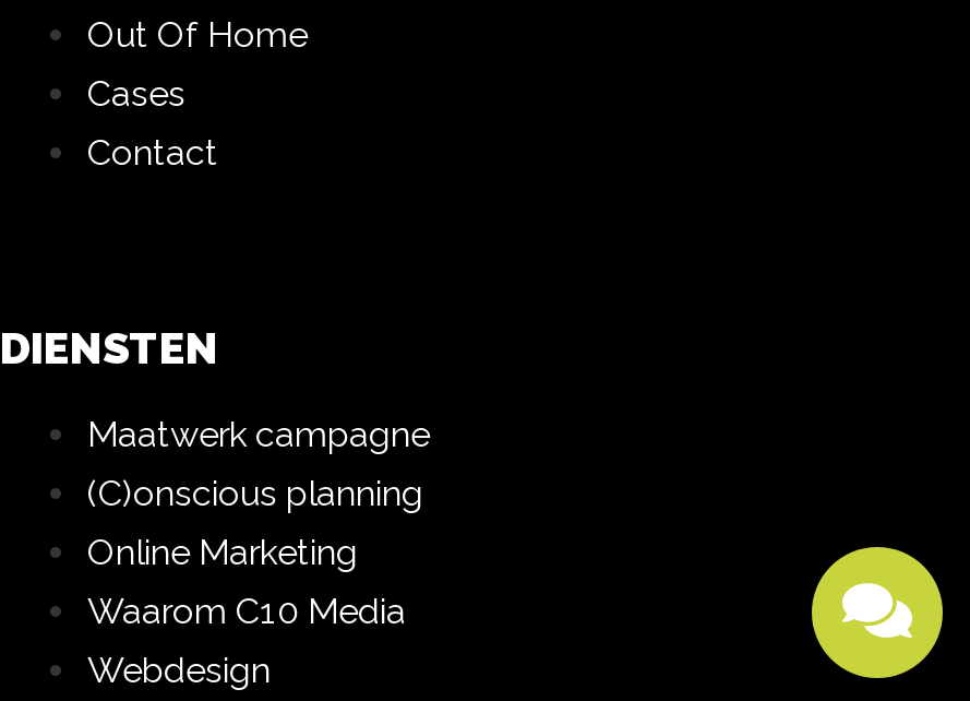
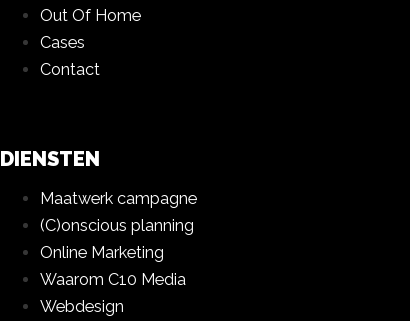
- [image]
